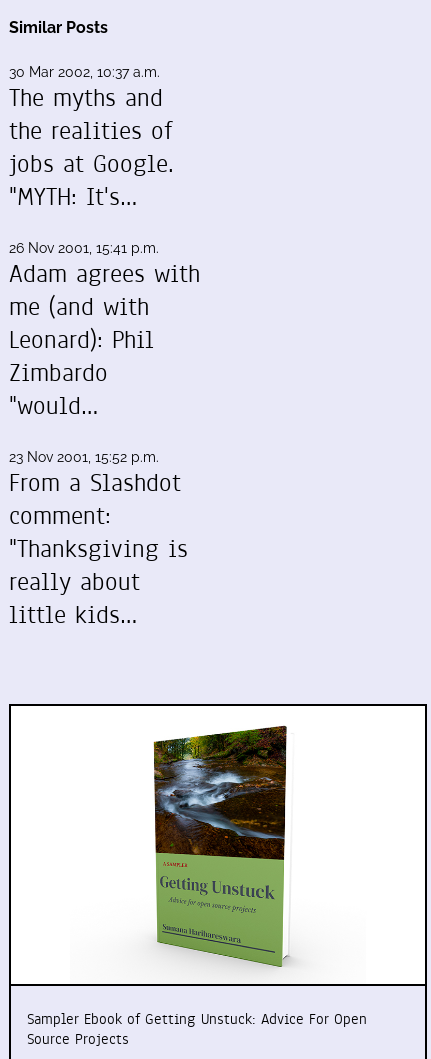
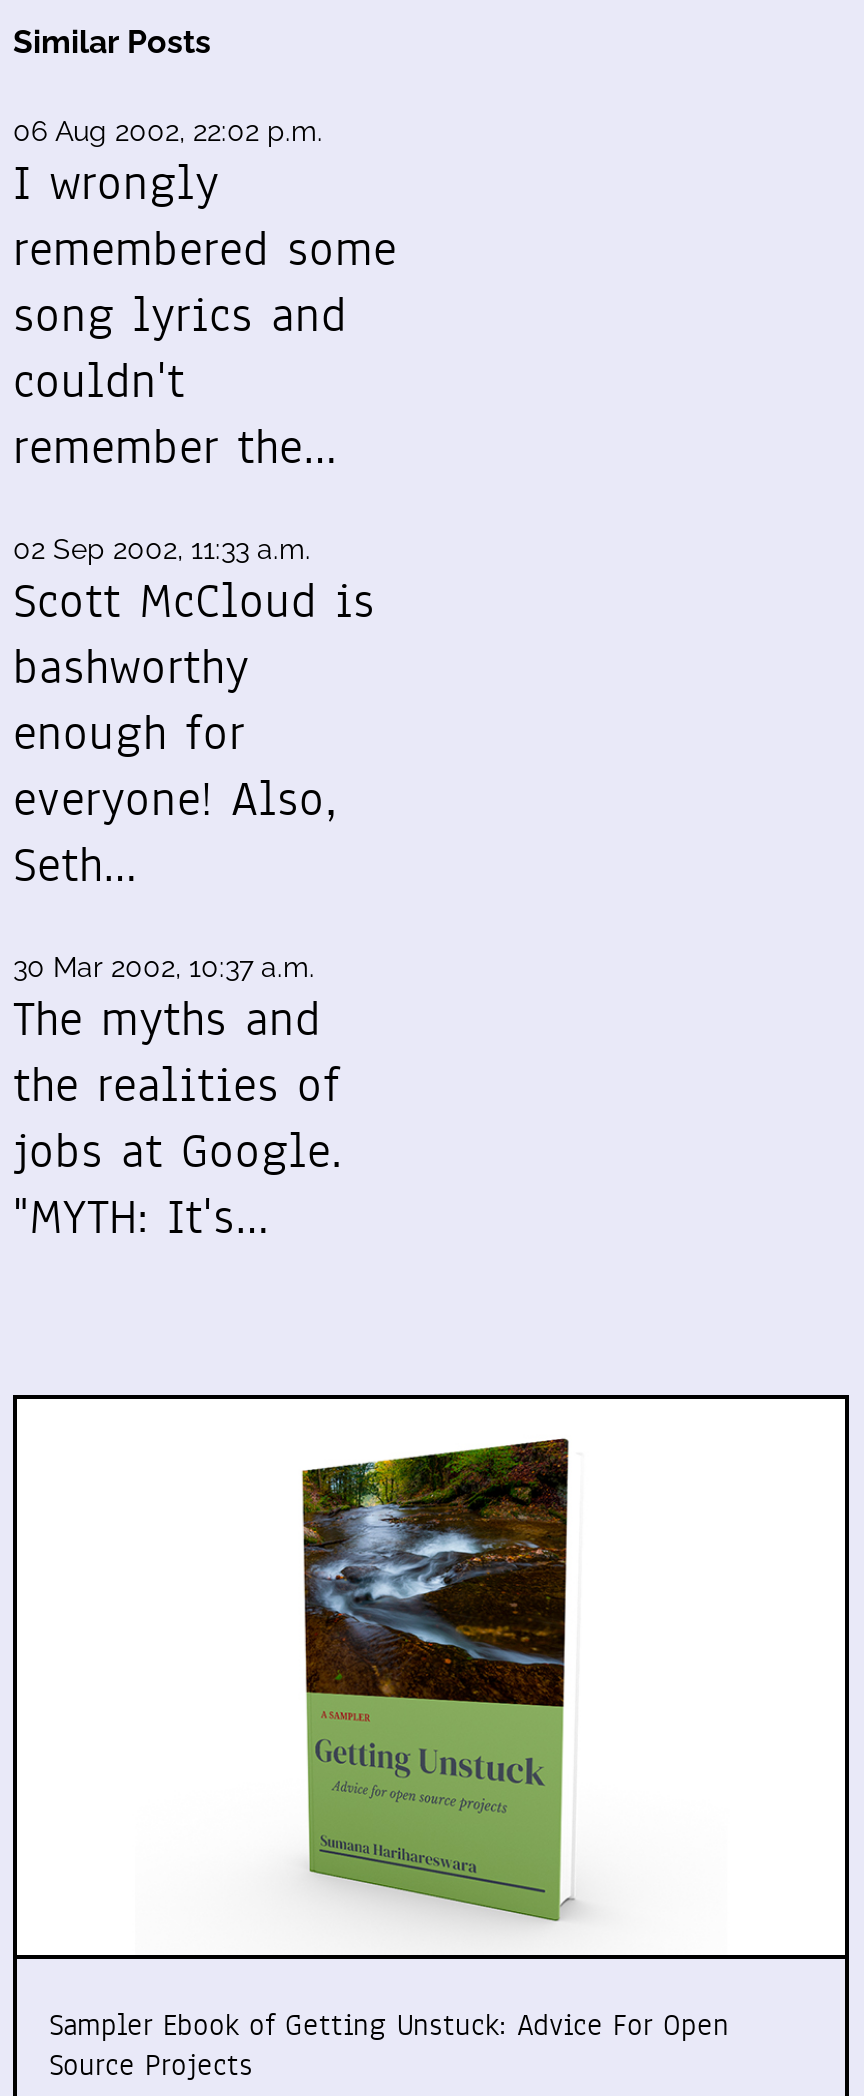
+ 06 Aug 2002, 22:02 p.m.
+ I wrongly
+ remembered some
+ song lyrics and
+ couldn't
+ remember the…
+ 02 Sep 2002, 11:33 a.m.
+ Scott McCloud is
+ bashworthy
+ enough for
+ everyone! Also,
+ Seth…

moved down: 30 Mar 2002, 10:37 a.m. | The myths and | the realities of | jobs at Google. | "MYTH: It's…

- 26 Nov 2001, 15:41 p.m.
- Adam agrees with
- me (and with
- Leonard): Phil
- Zimbardo
- "would…
- 23 Nov 2001, 15:52 p.m.
- From a Slashdot
- comment:
- "Thanksgiving is
- really about
- little kids…
